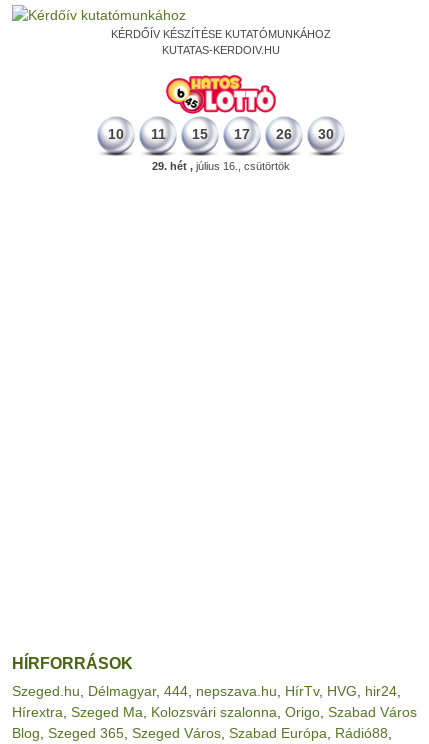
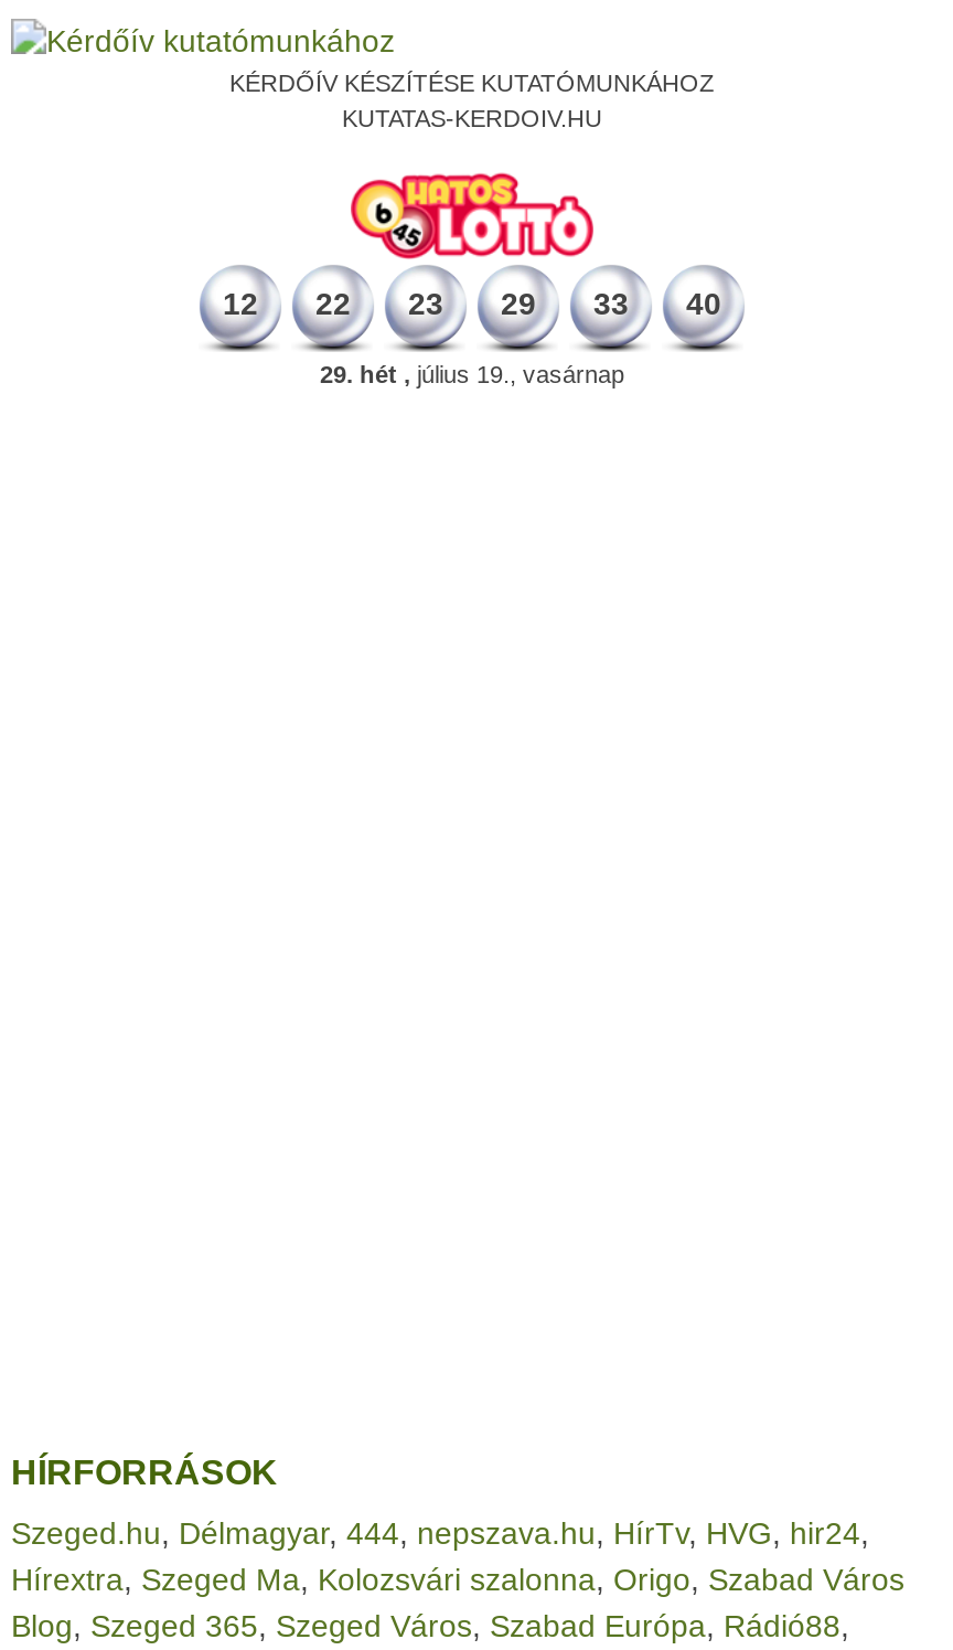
- 10
+ 12

- 11
+ 22

- 15
+ 23

- 17
+ 29

- 26
+ 33

- 30
+ 40

- 29. hét , július 16., csütörtök
+ 29. hét , július 19., vasárnap
